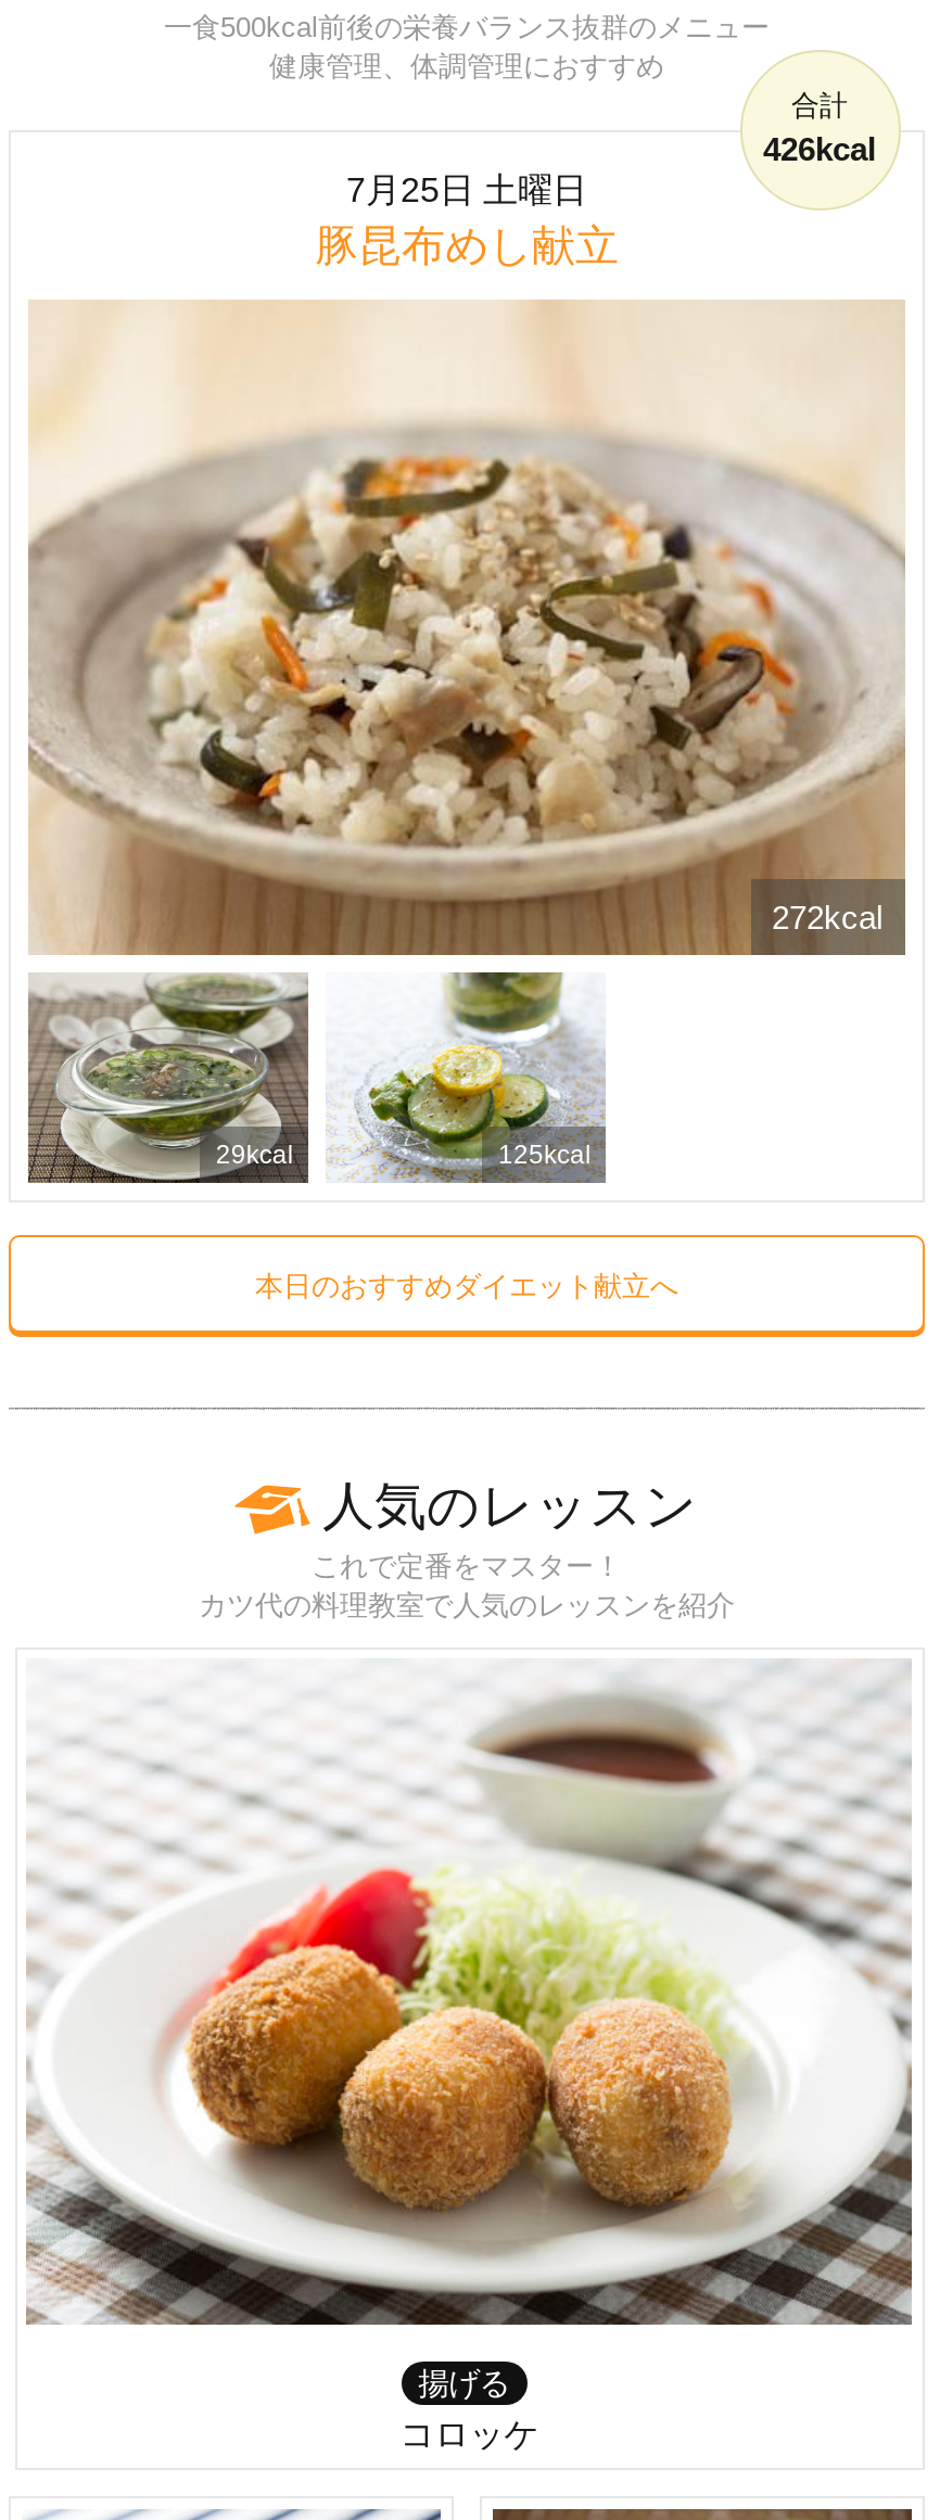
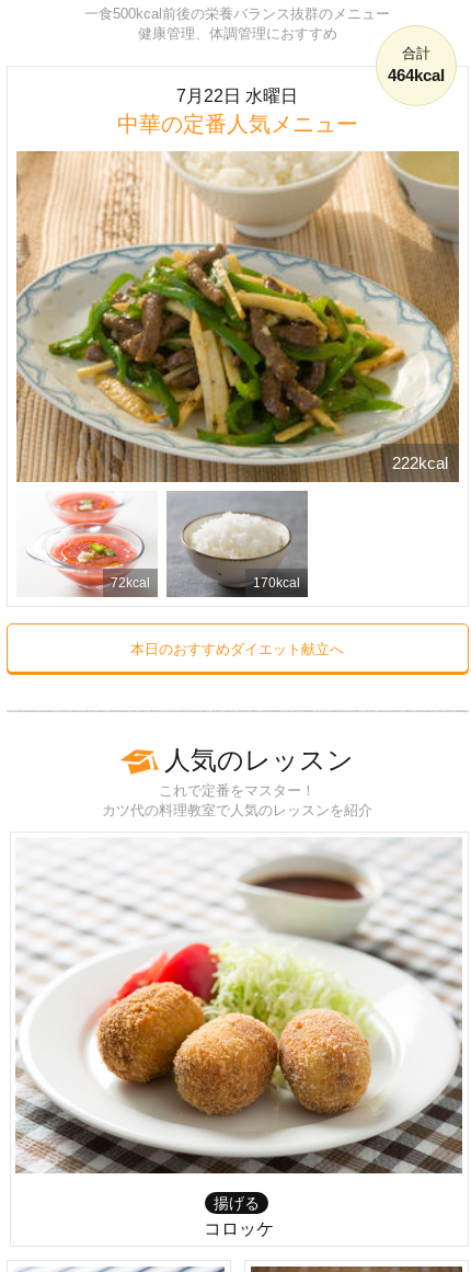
- 426kcal
+ 464kcal

- 7月25日 土曜日
- 豚昆布めし献立
+ 7月22日 水曜日
+ 中華の定番人気メニュー

- [image]
- 272kcal
+ [image]
+ 222kcal

- [image]
+ [image]

- [image]
- 29kcal
- 125kcal
+ [image]
+ 72kcal
+ 170kcal
